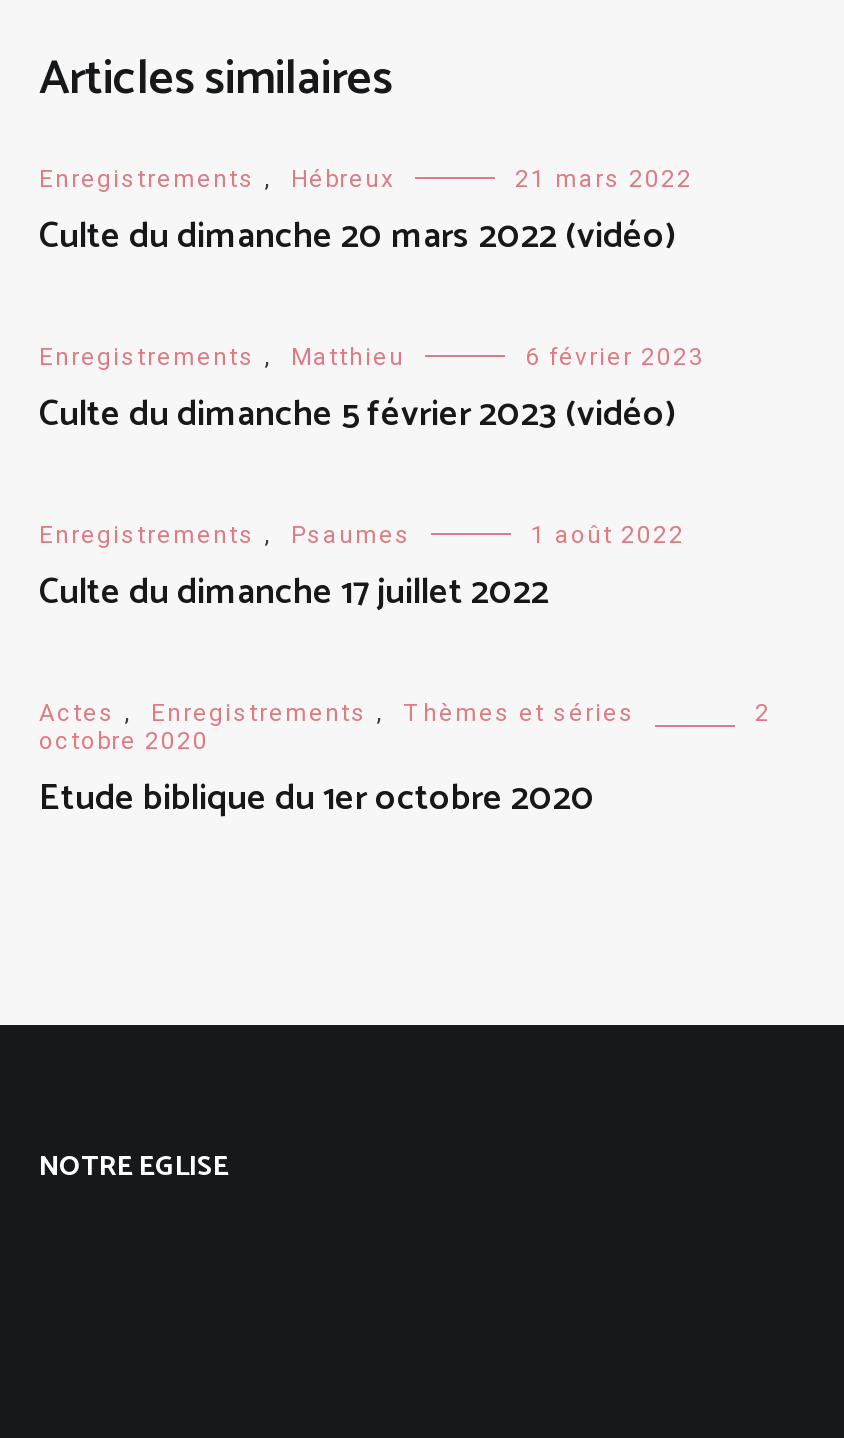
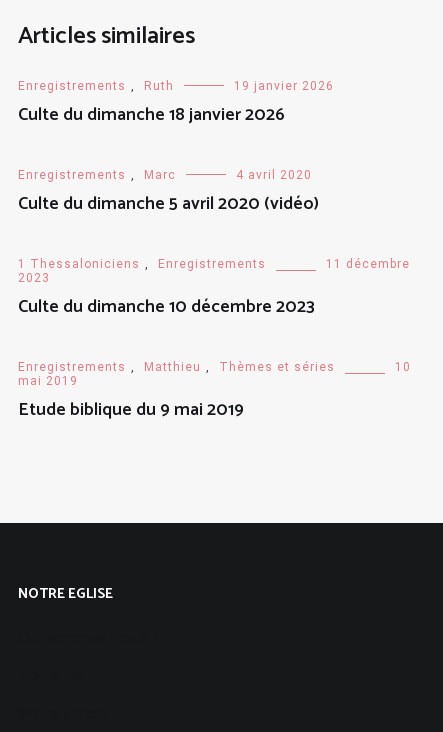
- Enregistrements , Hébreux
- 21 mars 2022
- Culte du dimanche 20 mars 2022 (vidéo)
+ Enregistrements , Ruth
+ 19 janvier 2026
+ Culte du dimanche 18 janvier 2026

- Enregistrements , Matthieu
- 6 février 2023
- Culte du dimanche 5 février 2023 (vidéo)
+ Enregistrements , Marc
+ 4 avril 2020
+ Culte du dimanche 5 avril 2020 (vidéo)

- Enregistrements , Psaumes
- 1 août 2022
- Culte du dimanche 17 juillet 2022
+ 1 Thessaloniciens , Enregistrements
+ 11 décembre
+ 2023
+ Culte du dimanche 10 décembre 2023

- Actes , Enregistrements , Thèmes et séries
- 2
- octobre 2020
- Etude biblique du 1er octobre 2020
+ Enregistrements , Matthieu , Thèmes et séries
+ 10
+ mai 2019
+ Etude biblique du 9 mai 2019
